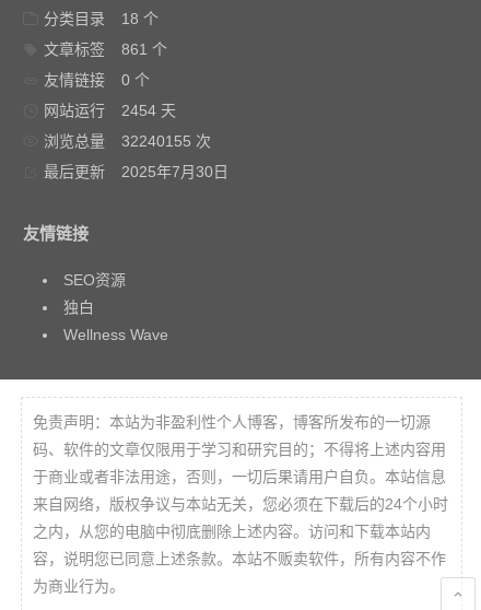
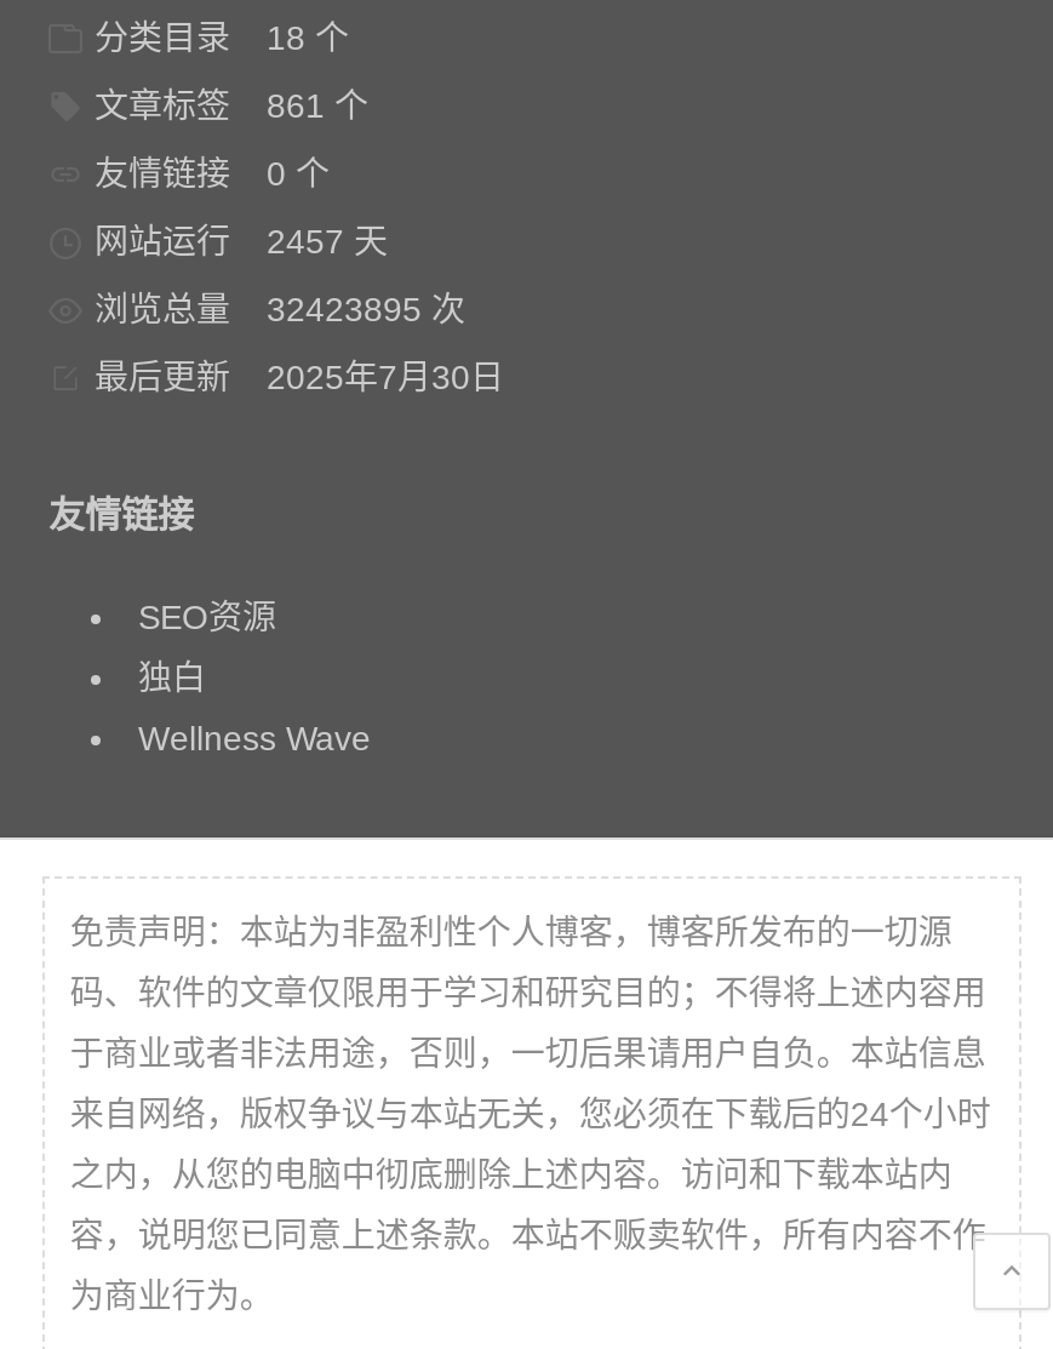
- 网站运行 2454 天
+ 网站运行 2457 天

- 浏览总量 32240155 次
+ 浏览总量 32423895 次
